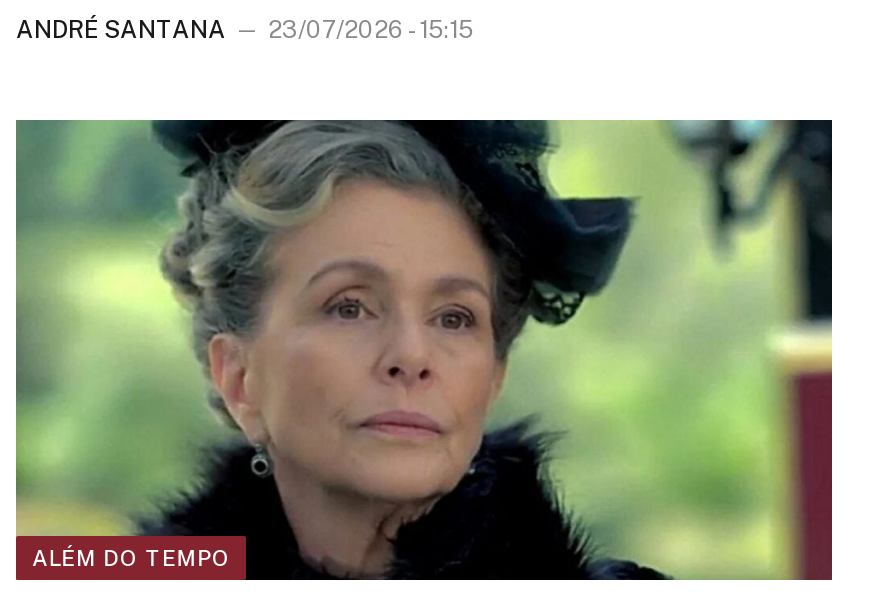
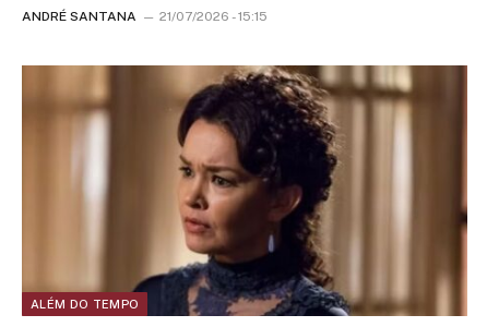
- ANDRÉ SANTANA 23/07/2026 - 15:15
+ ANDRÉ SANTANA 21/07/2026 - 15:15

- [image]
+ [image]
